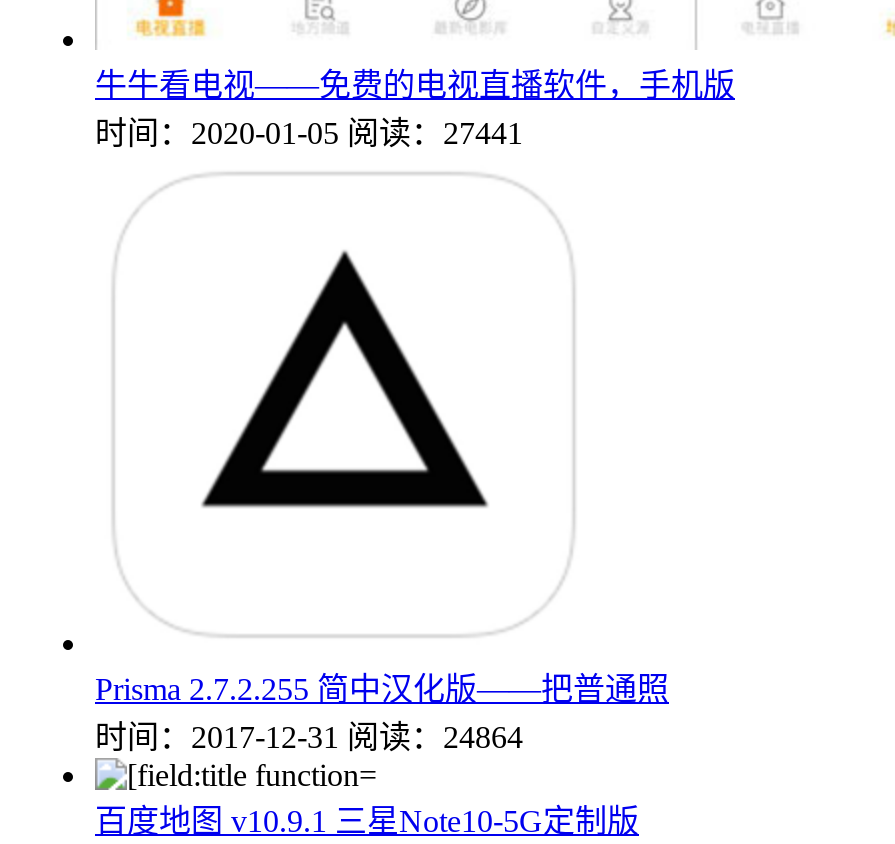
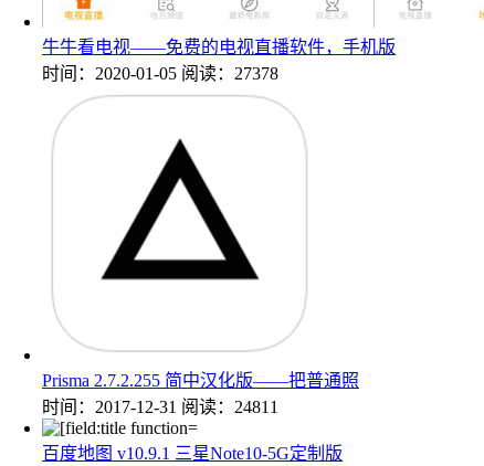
- 时间：2020-01-05 阅读：27441
+ 时间：2020-01-05 阅读：27378

- 时间：2017-12-31 阅读：24864
+ 时间：2017-12-31 阅读：24811
